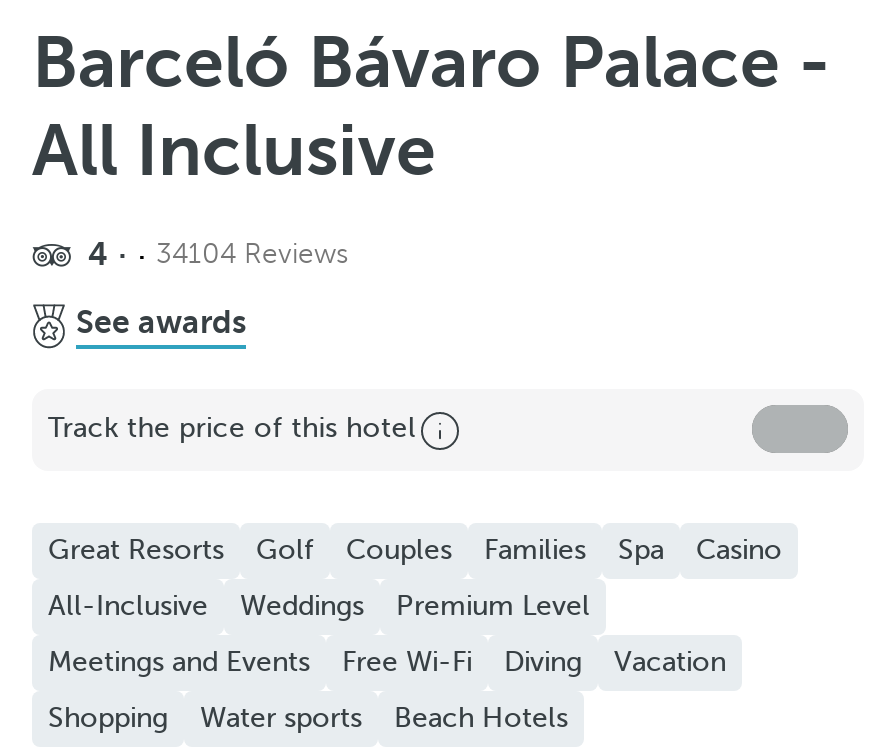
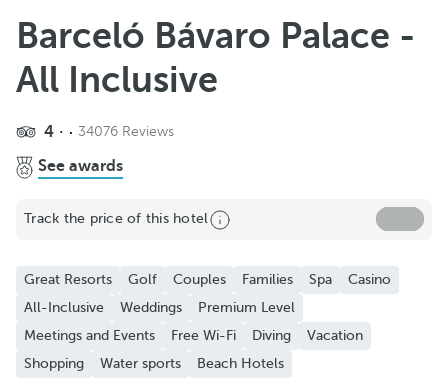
- 4 34104 Reviews
+ 4 34076 Reviews
